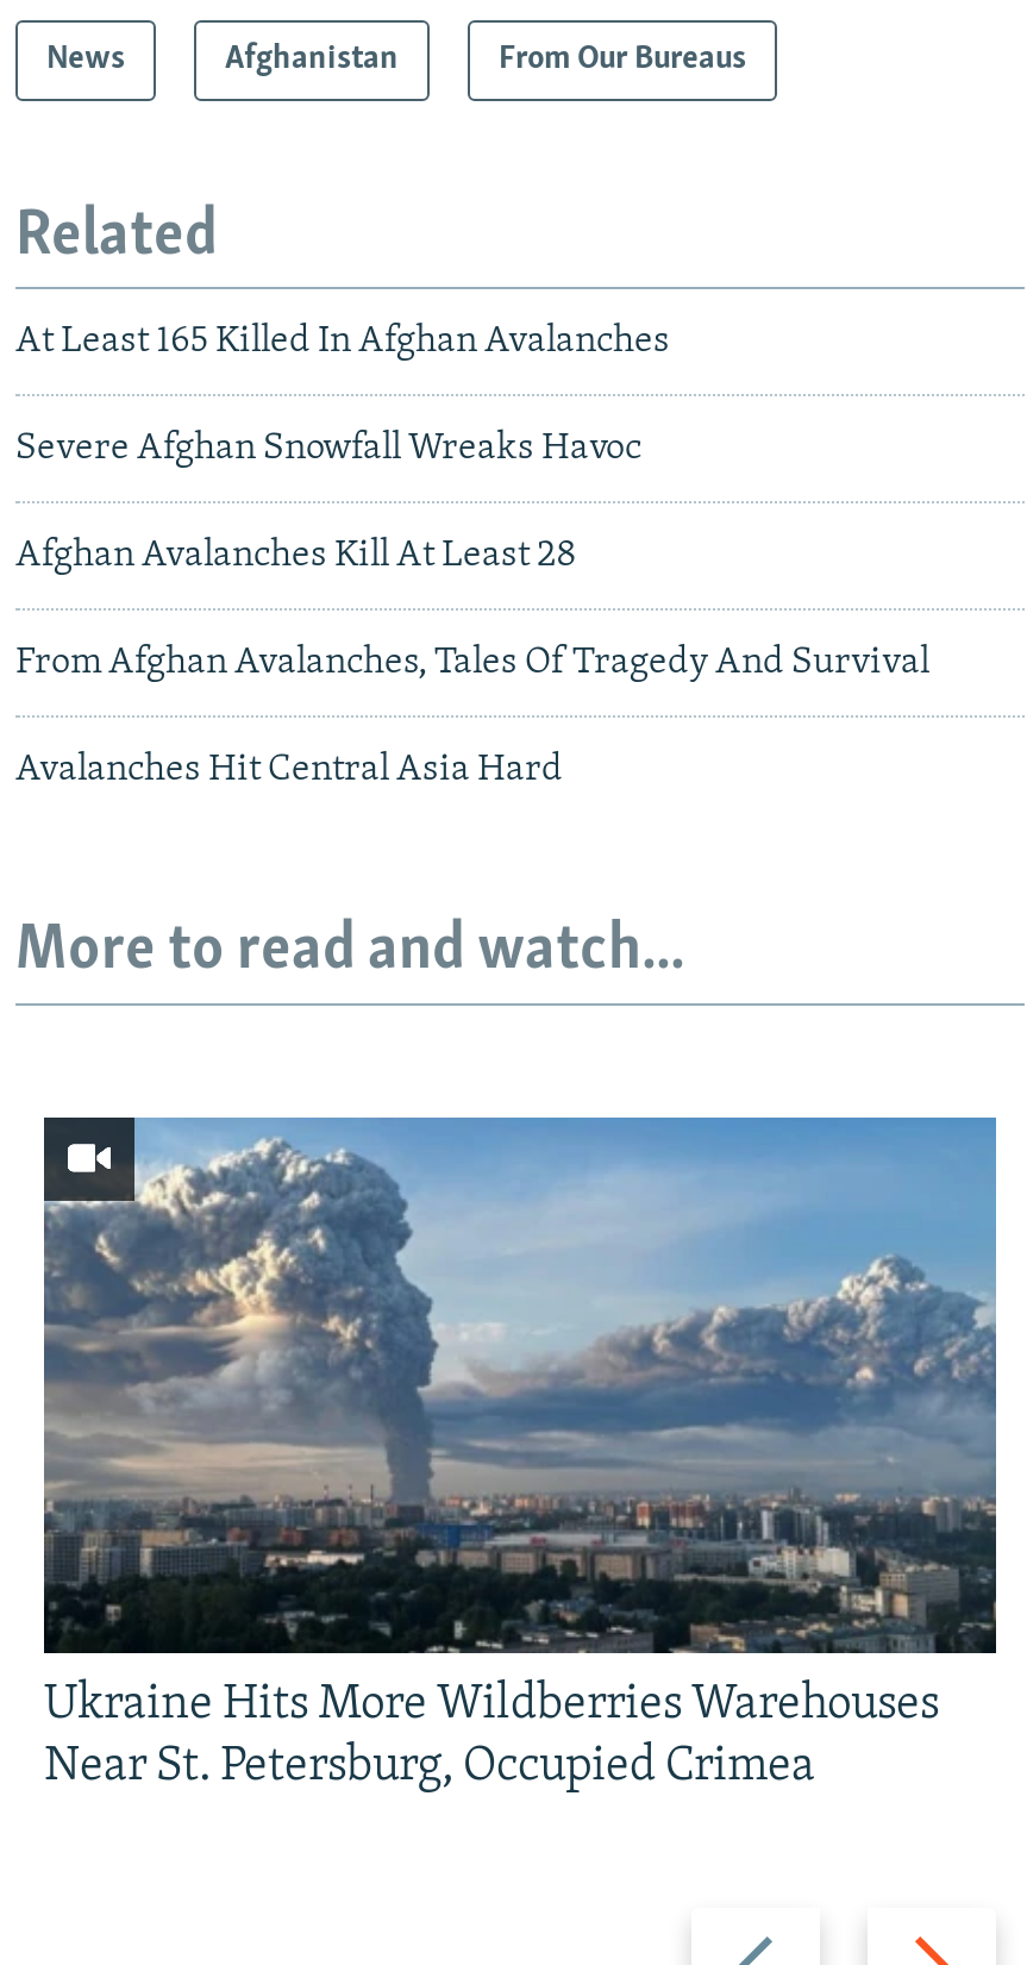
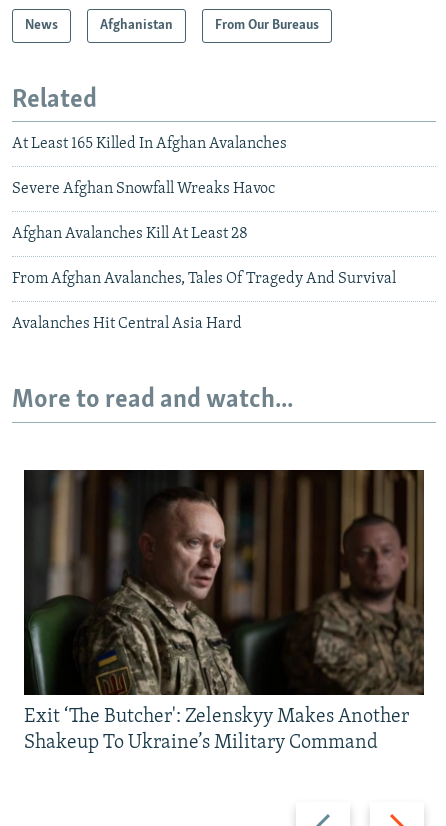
- [image]
- Ukraine Hits More Wildberries Warehouses
- Near St. Petersburg, Occupied Crimea
+ [image]
+ Exit ‘The Butcher': Zelenskyy Makes Another
+ Shakeup To Ukraine’s Military Command
